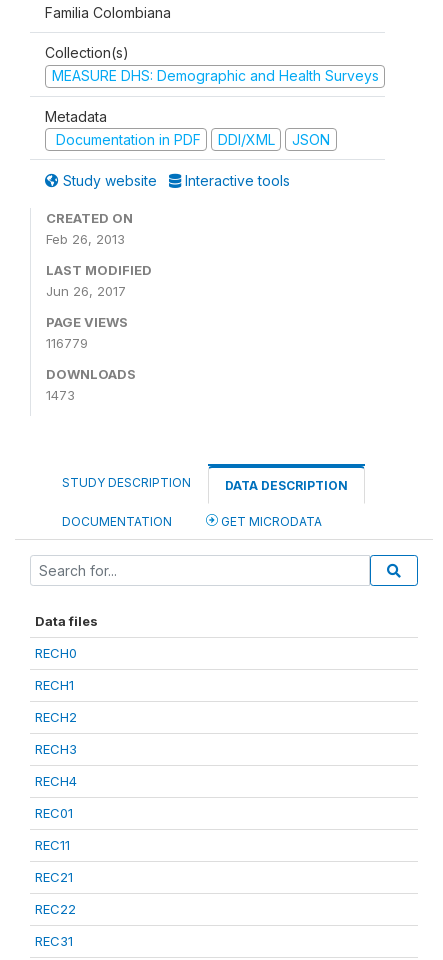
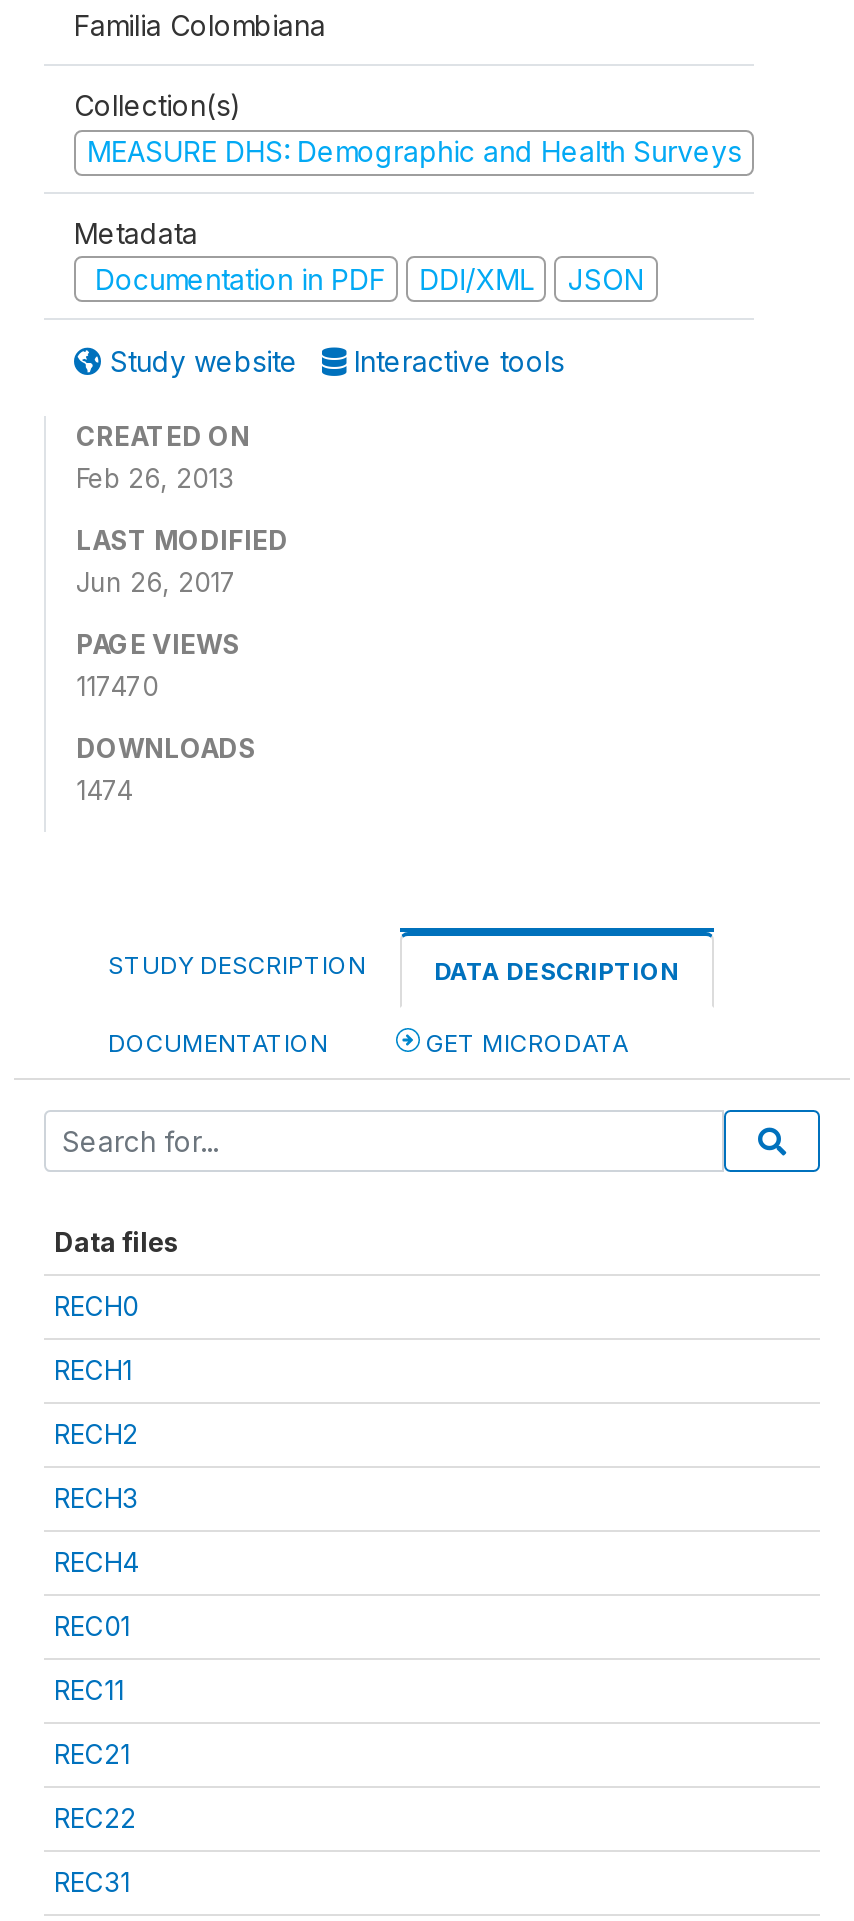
- 116779
+ 117470

- 1473
+ 1474
